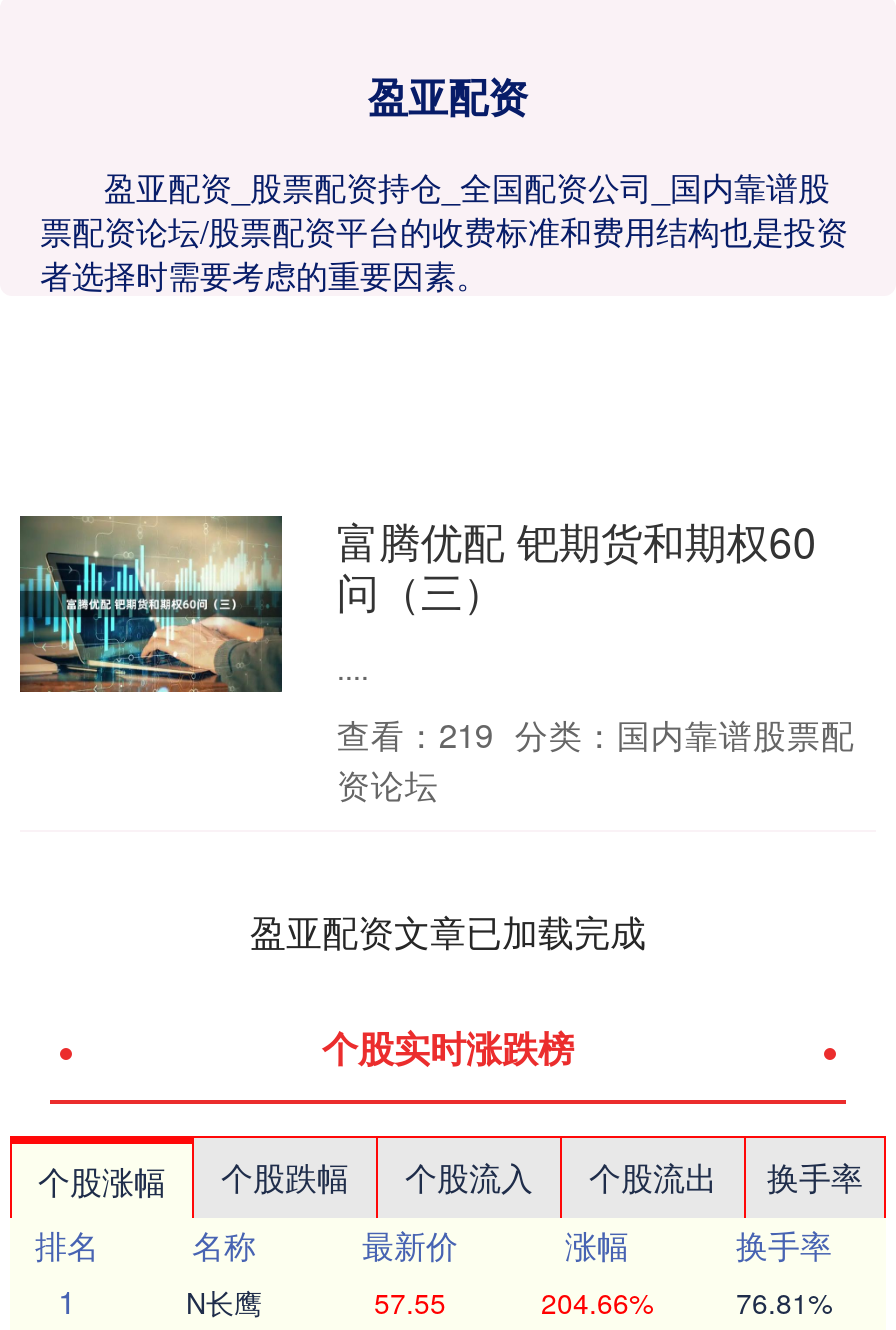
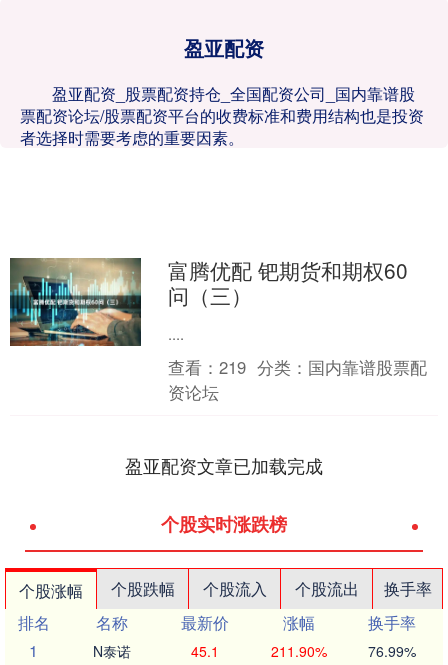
- N长鹰
+ N泰诺

- 57.55
+ 45.1

- 204.66%
+ 211.90%

- 76.81%
+ 76.99%
